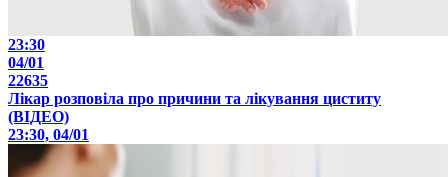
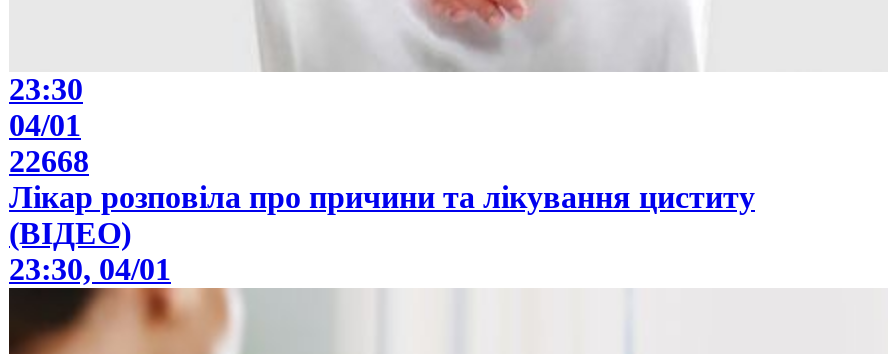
- 22635
+ 22668
